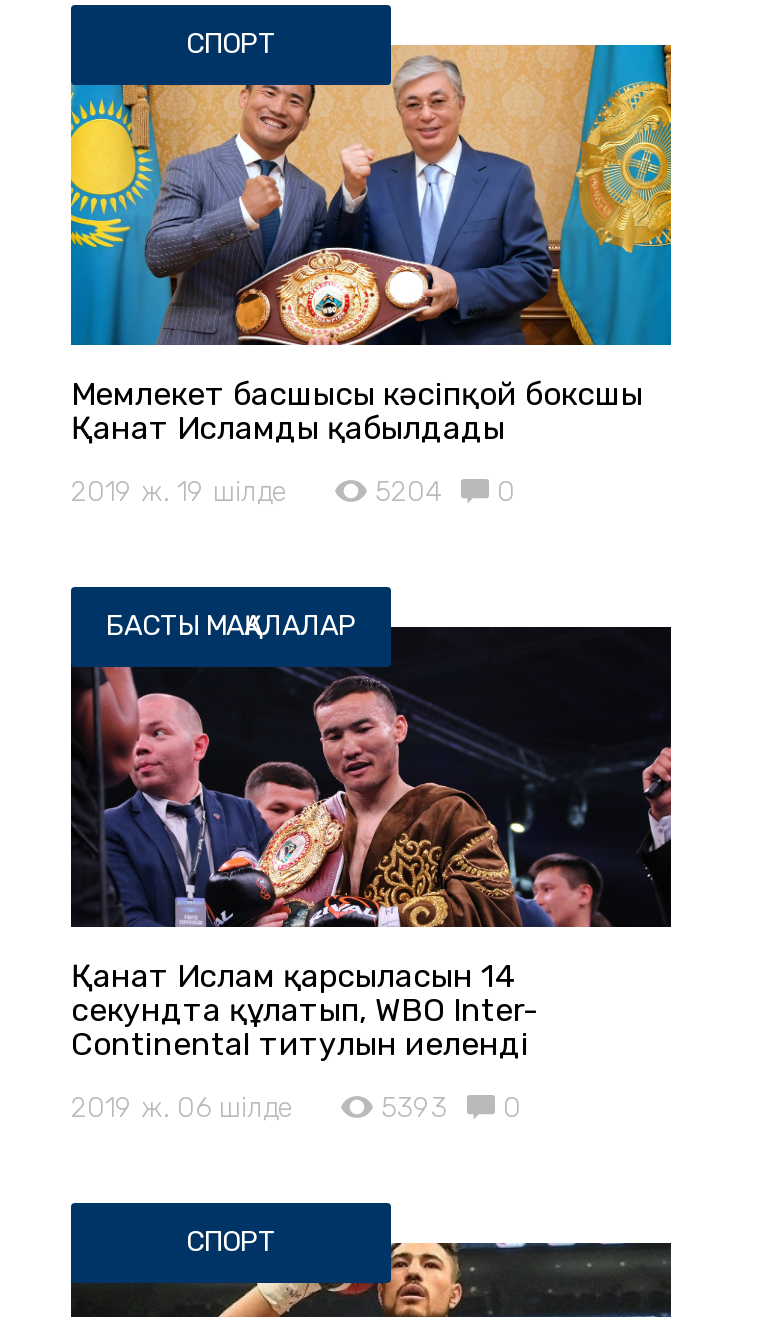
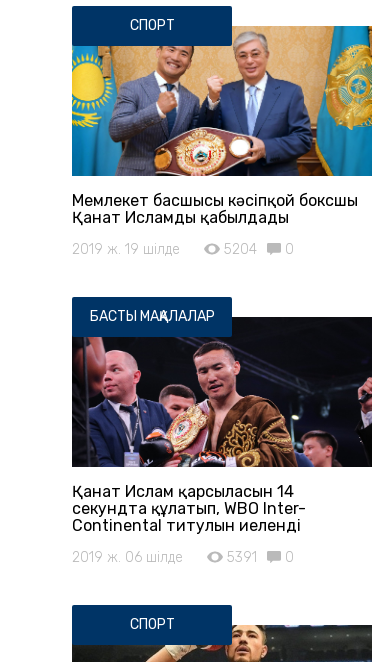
- 5393 0
+ 5391 0
